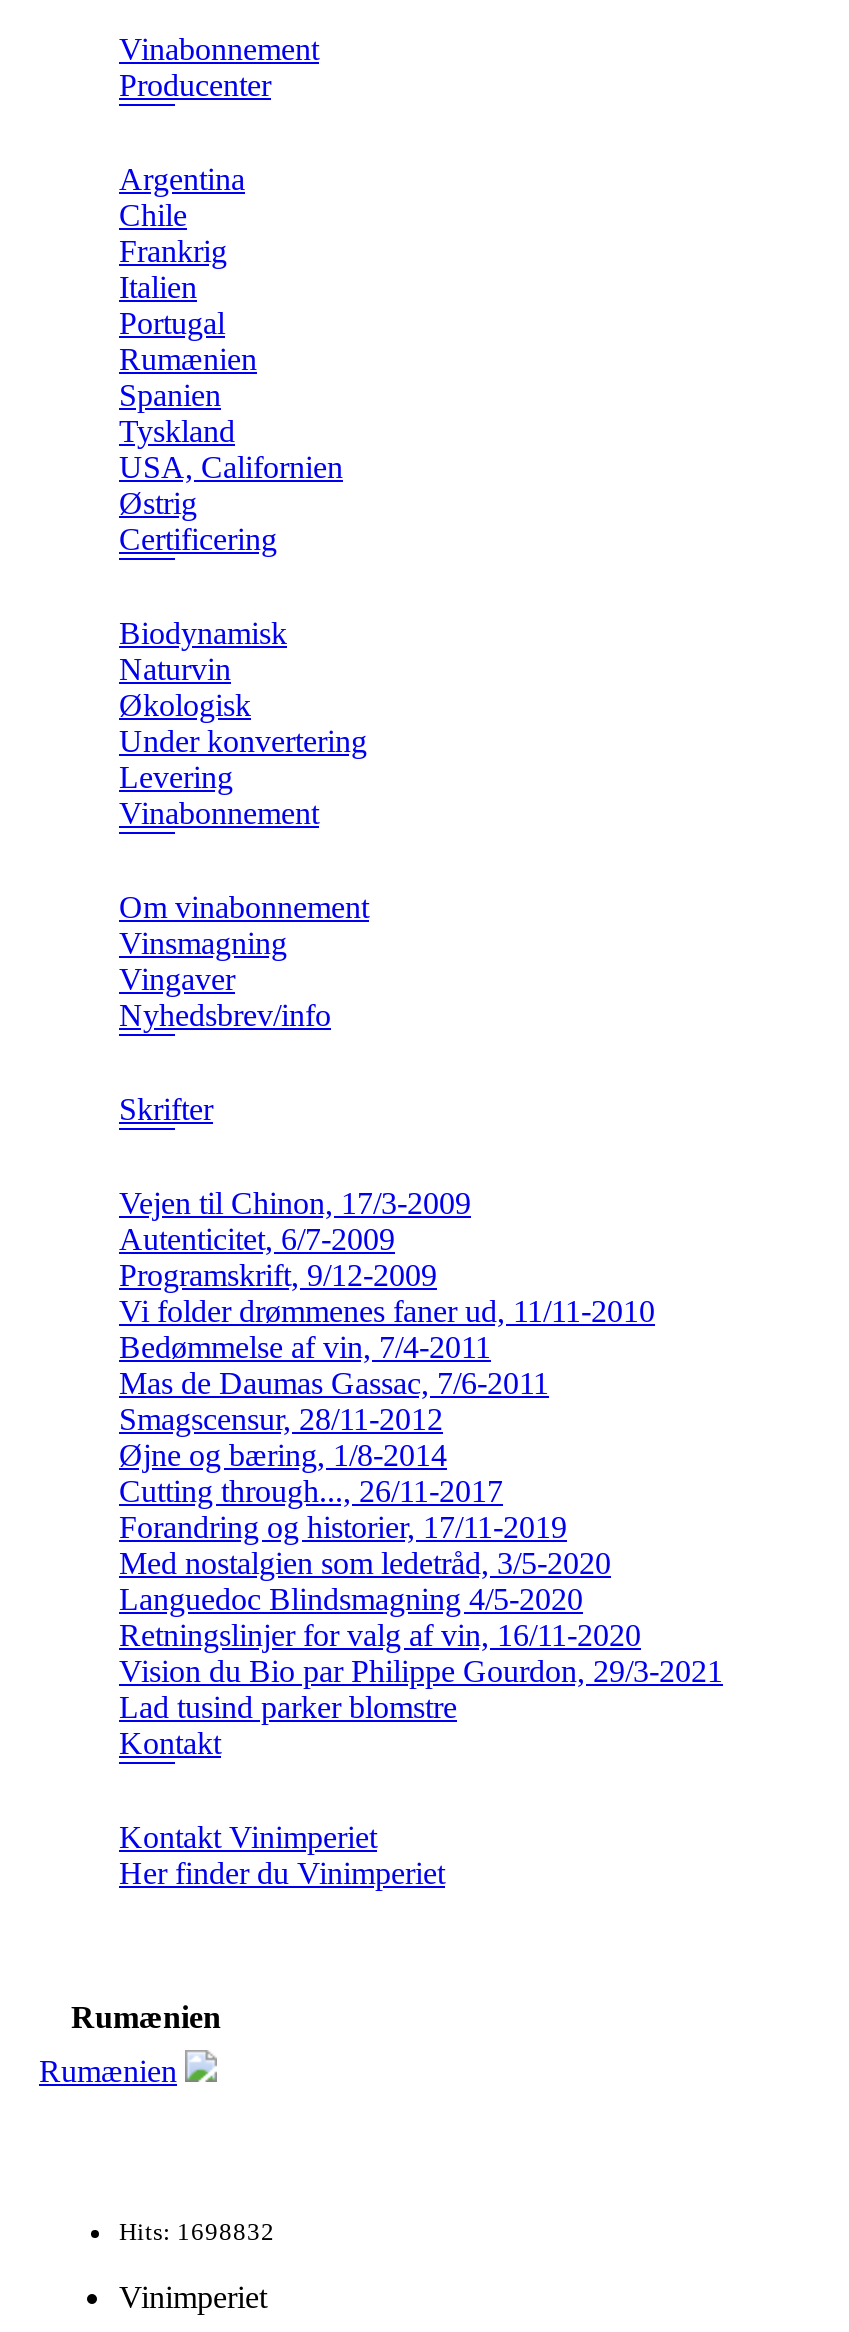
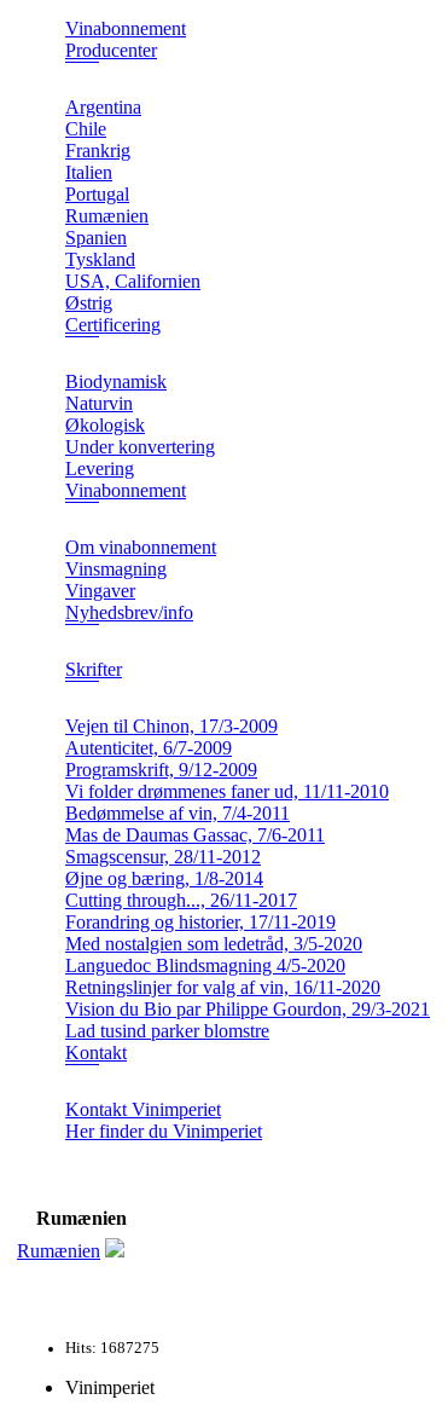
- Hits: 1698832
+ Hits: 1687275
